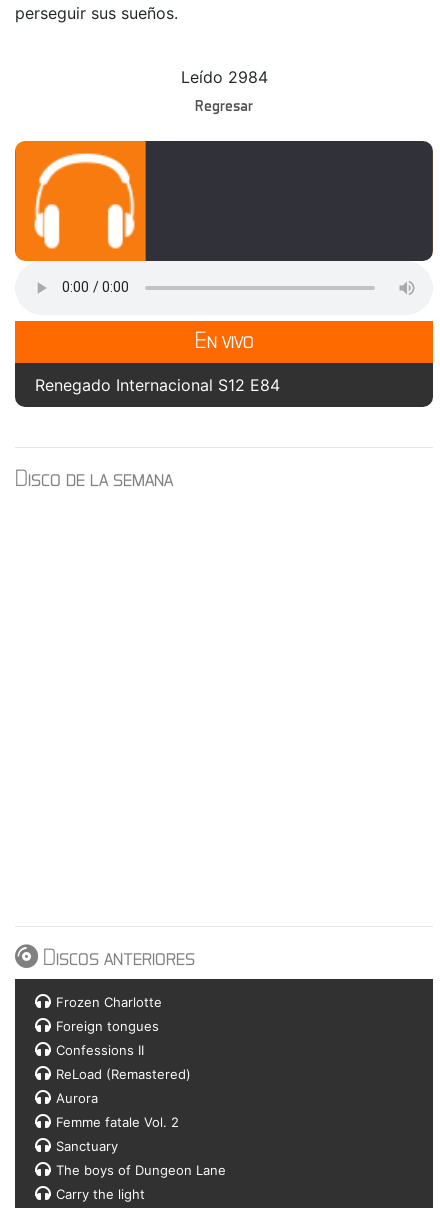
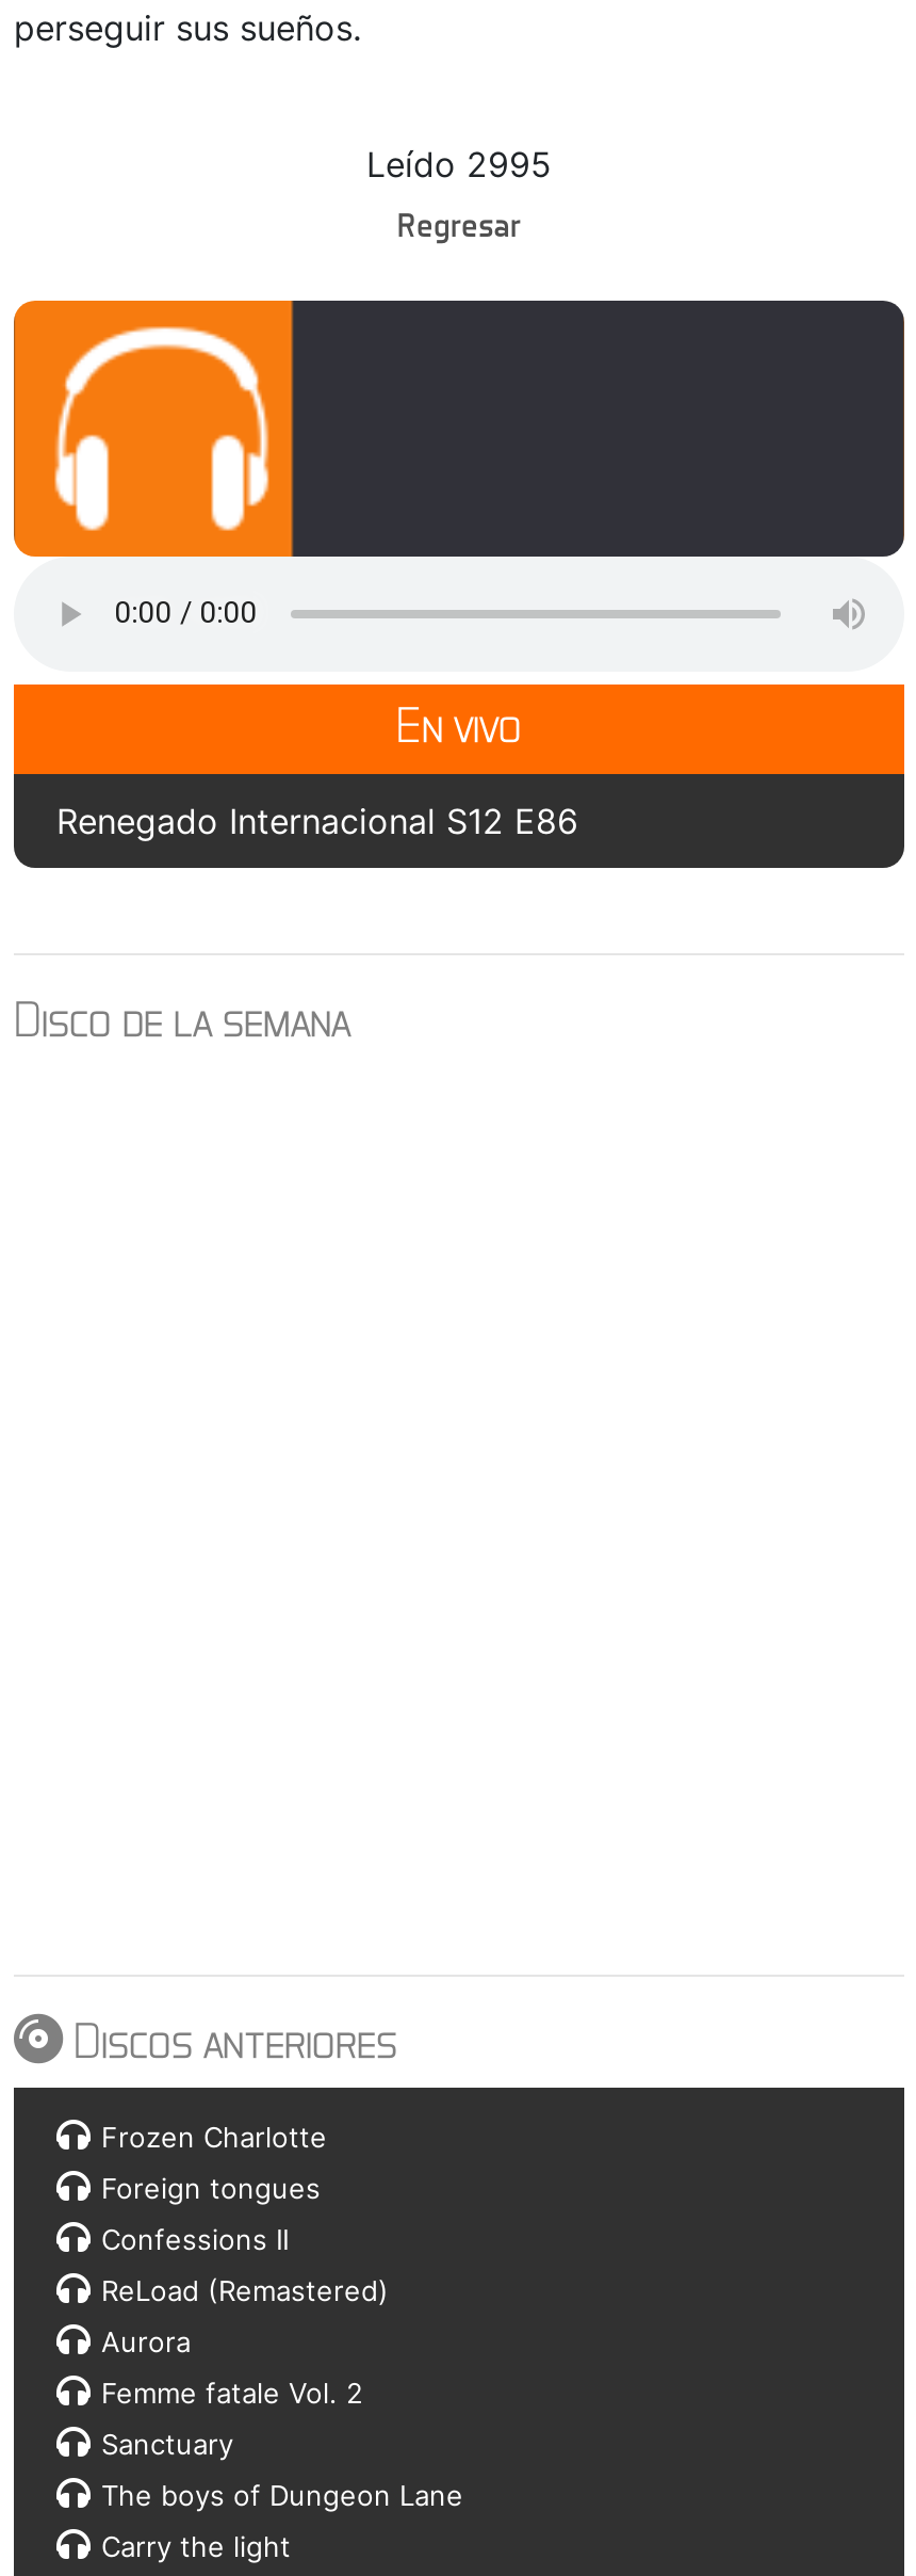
- Leído 2984
+ Leído 2995

- Renegado Internacional S12 E84
+ Renegado Internacional S12 E86
